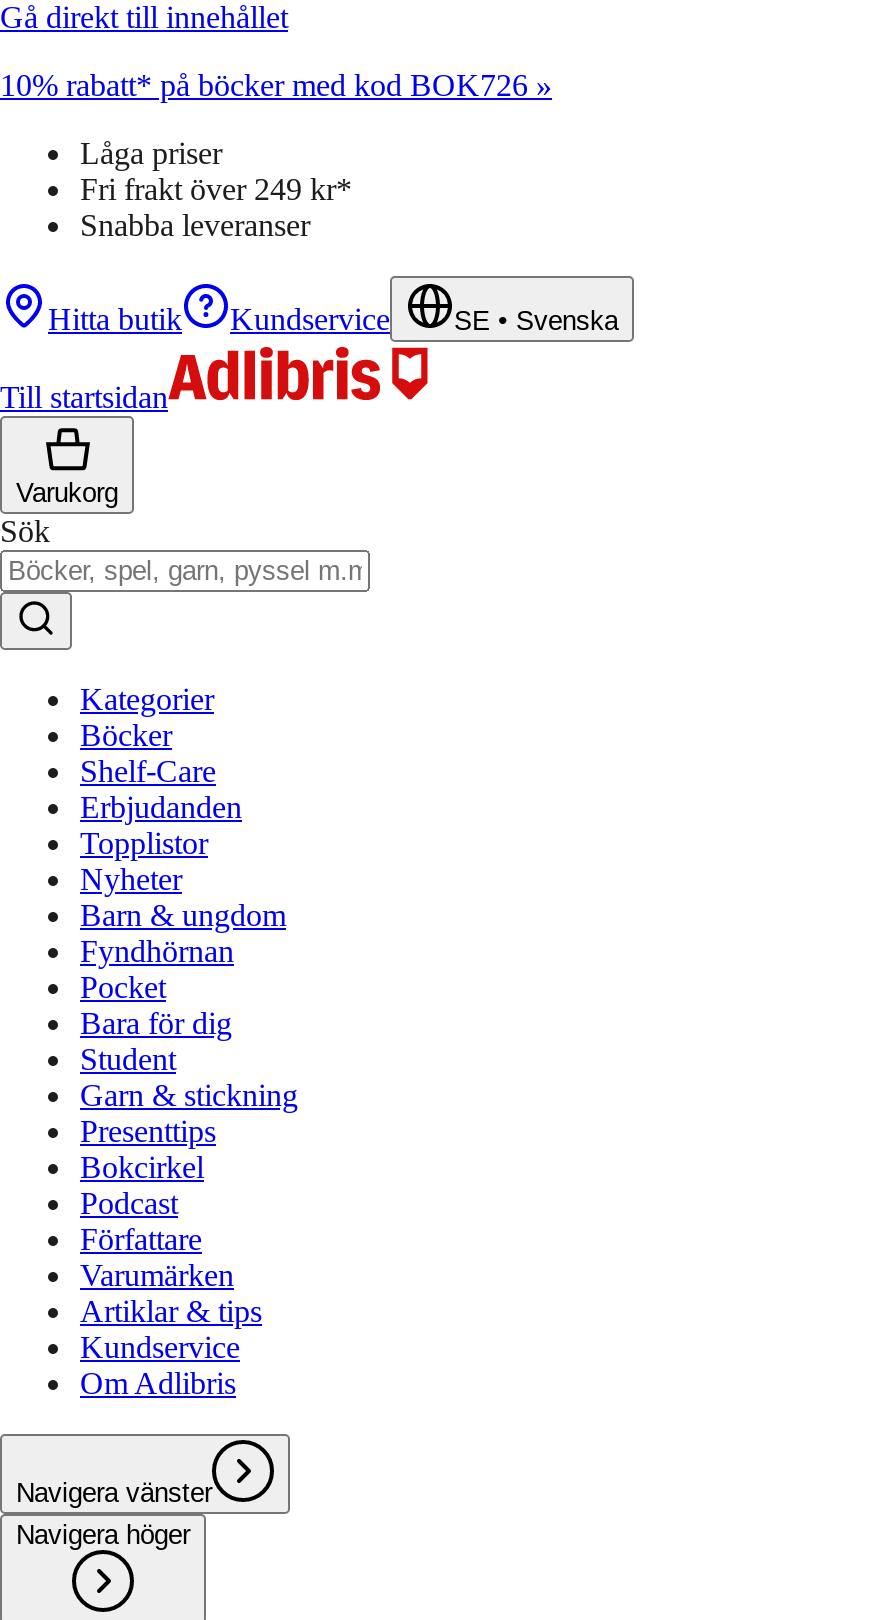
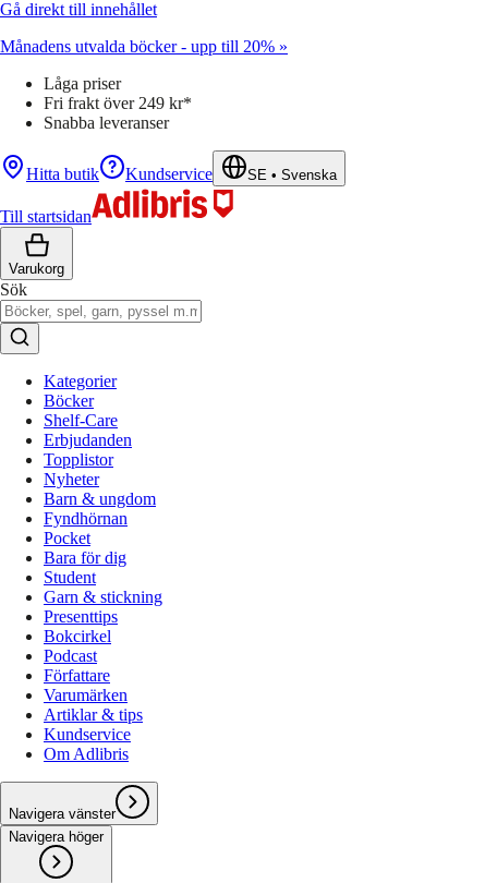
- 10% rabatt* på böcker med kod BOK726 »
+ Månadens utvalda böcker - upp till 20% »
